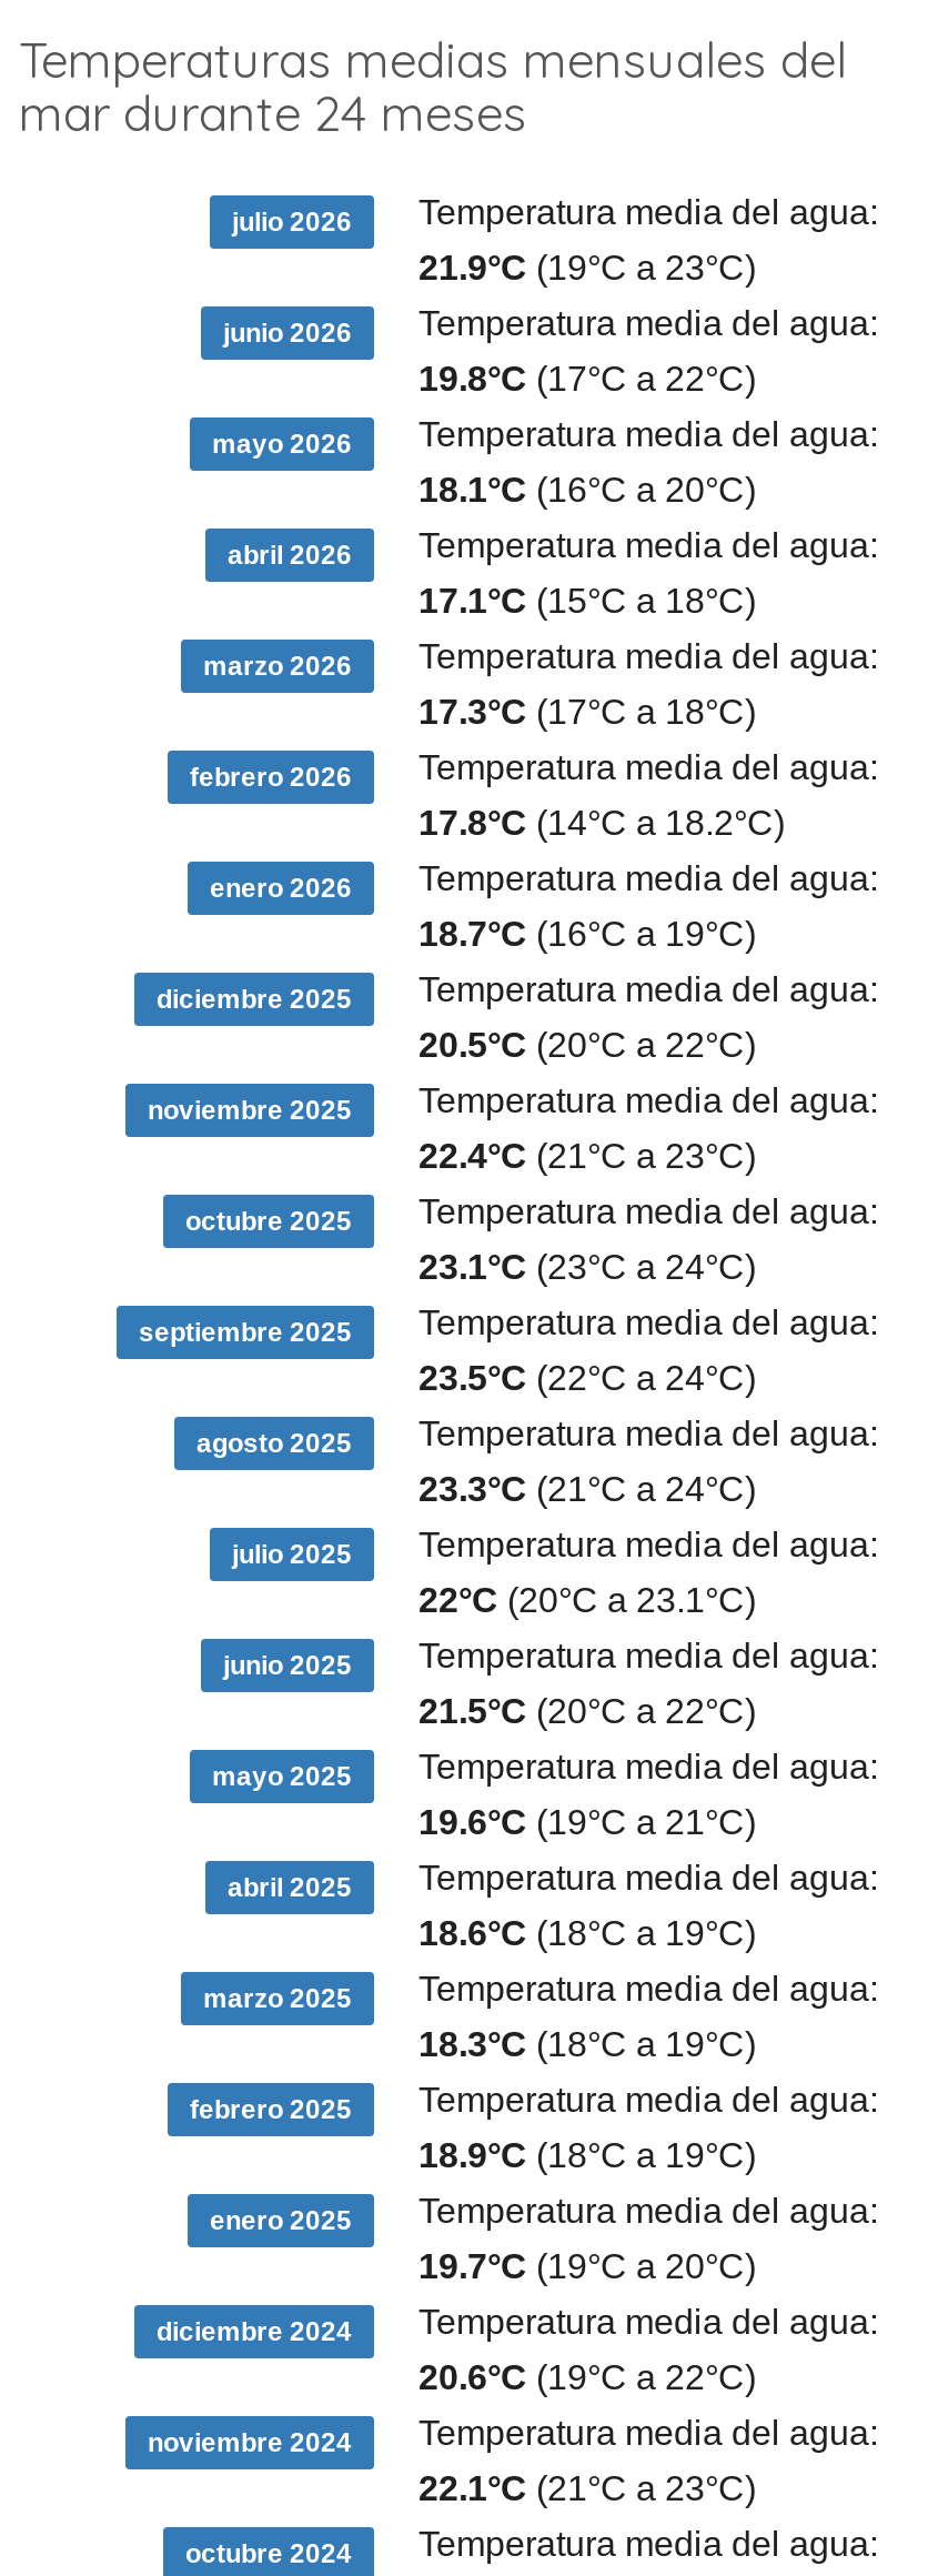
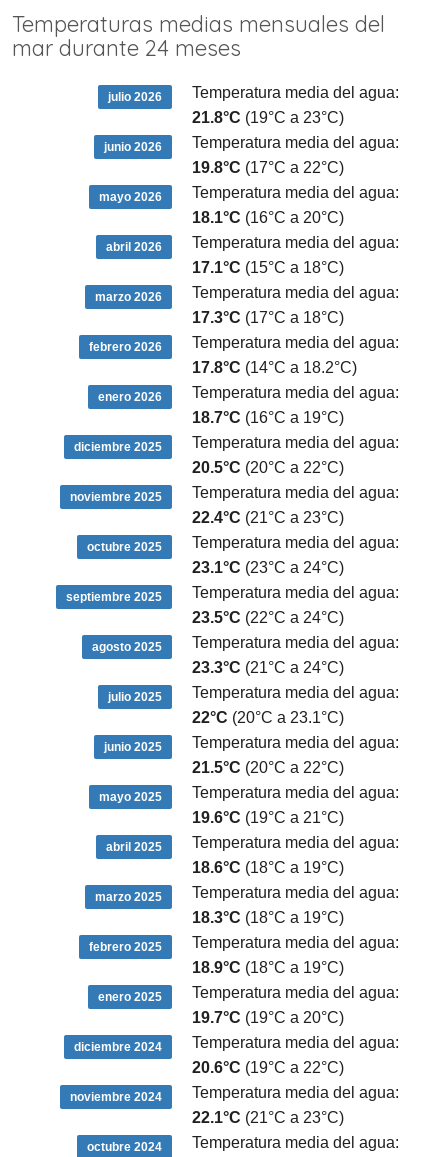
- 21.9°C (19°C a 23°C)
+ 21.8°C (19°C a 23°C)
